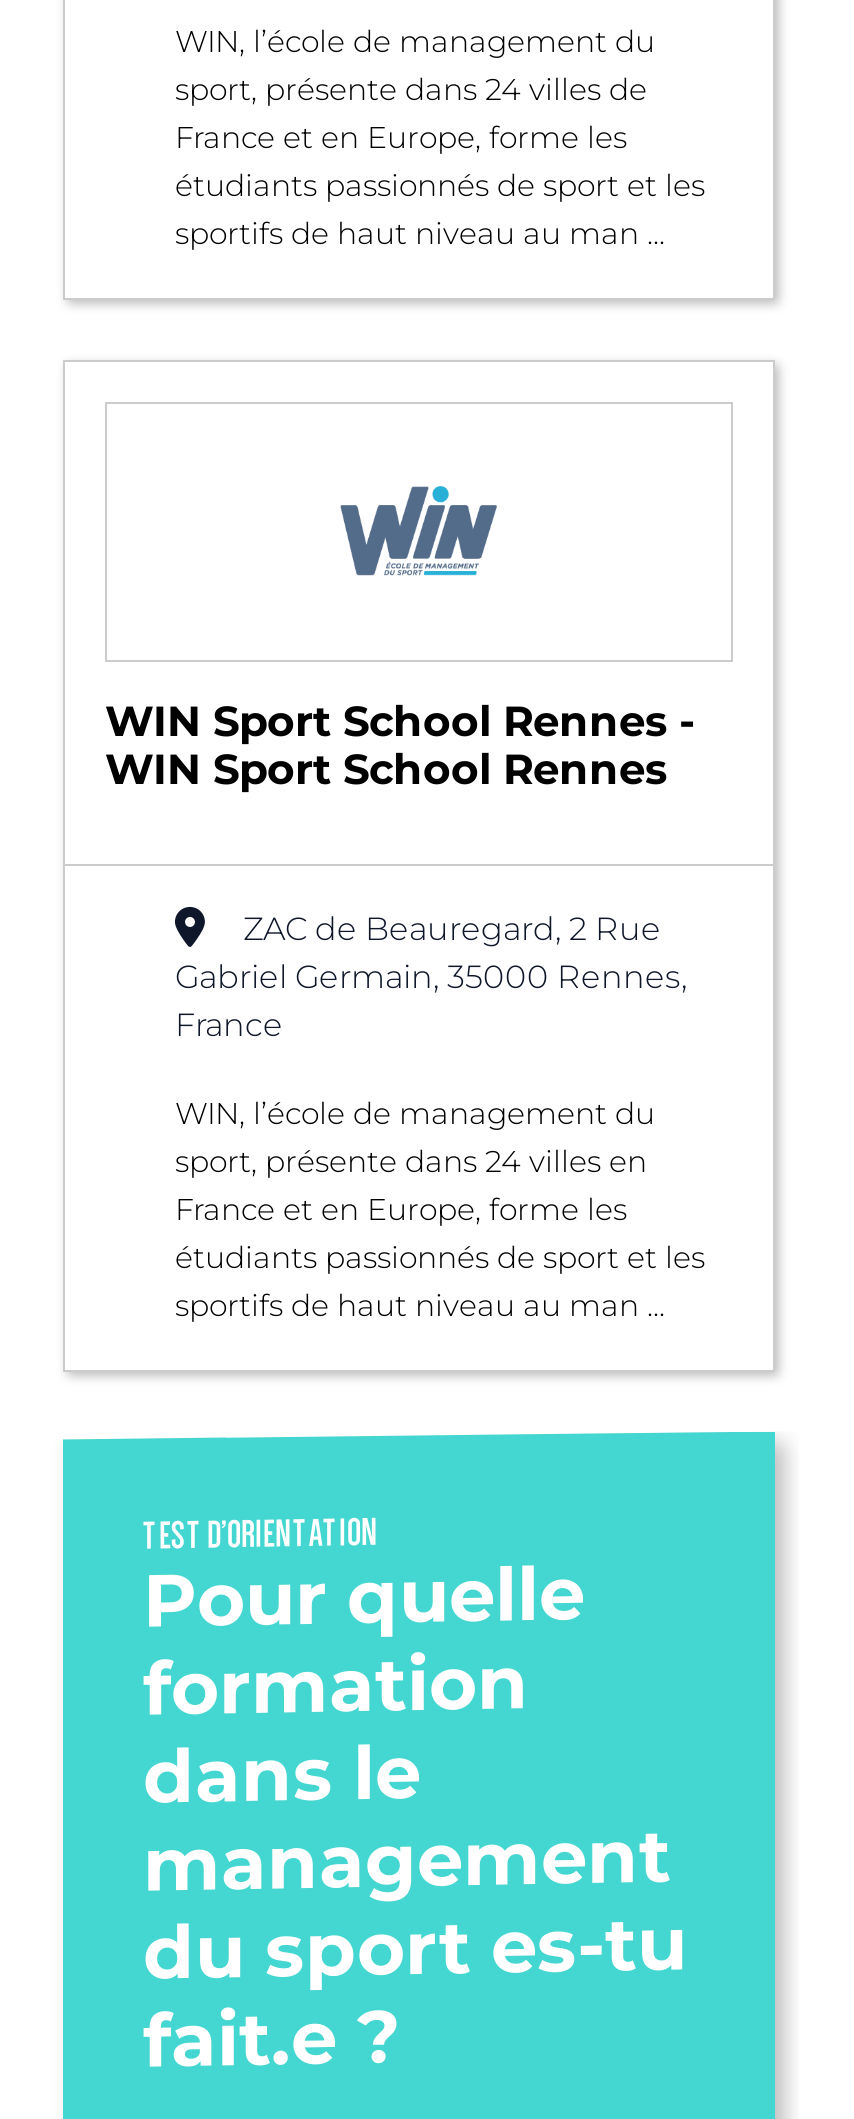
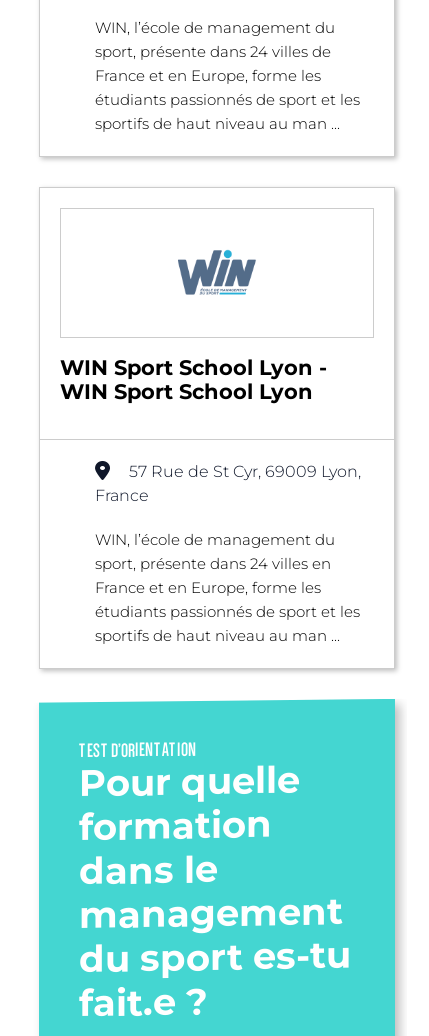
- WIN Sport School Rennes -
- WIN Sport School Rennes
+ WIN Sport School Lyon -
+ WIN Sport School Lyon

- ZAC de Beauregard, 2 Rue
- Gabriel Germain, 35000 Rennes,
+ 57 Rue de St Cyr, 69009 Lyon,
